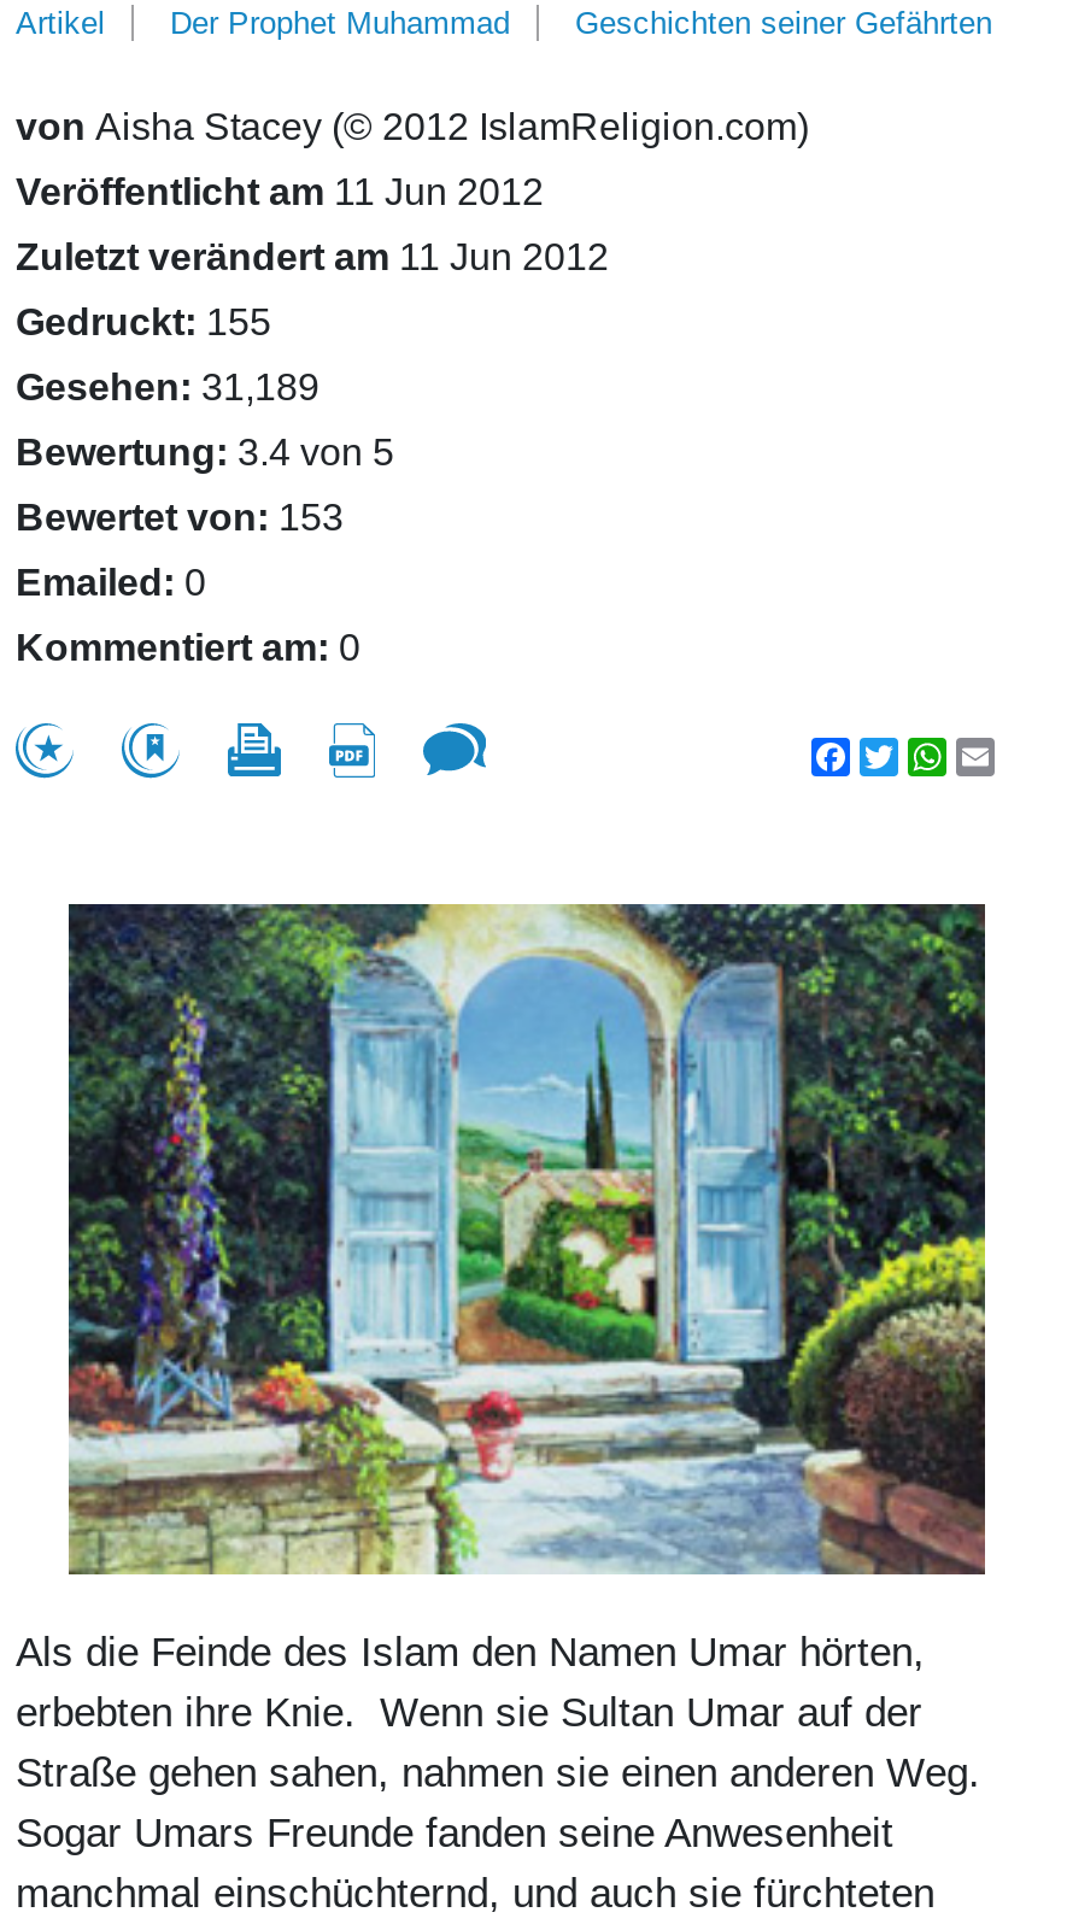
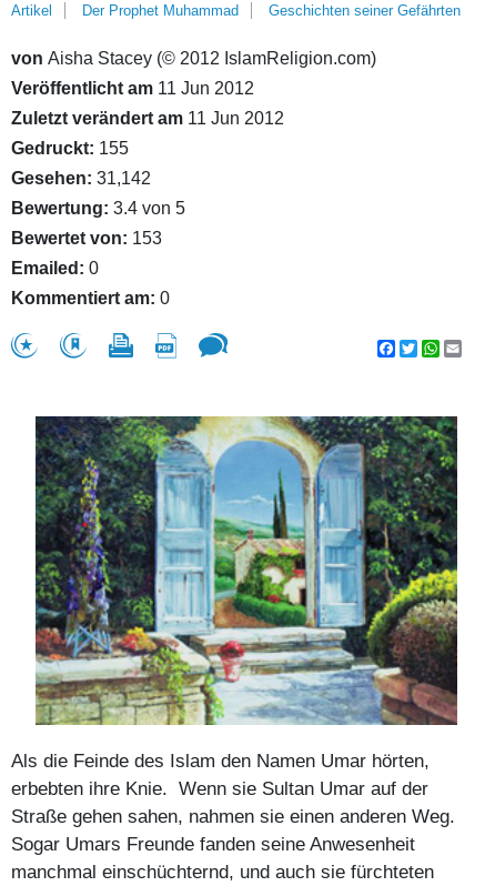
- Gesehen: 31,189
+ Gesehen: 31,142
